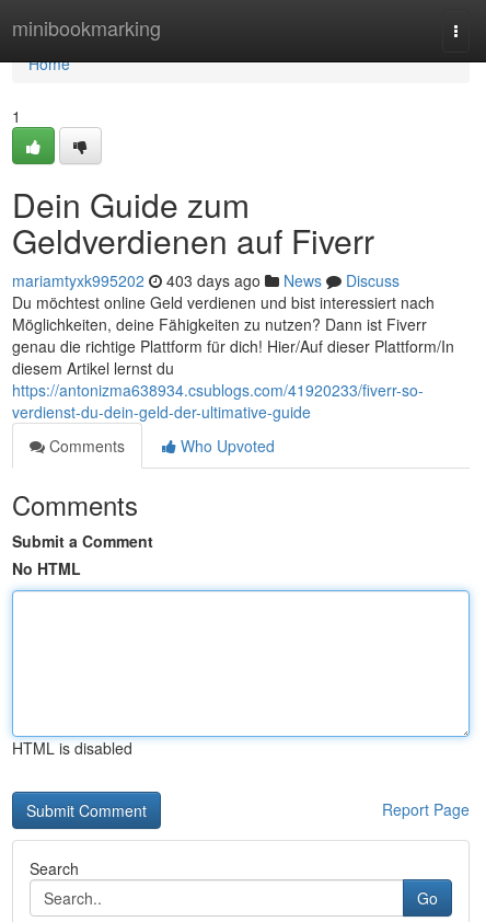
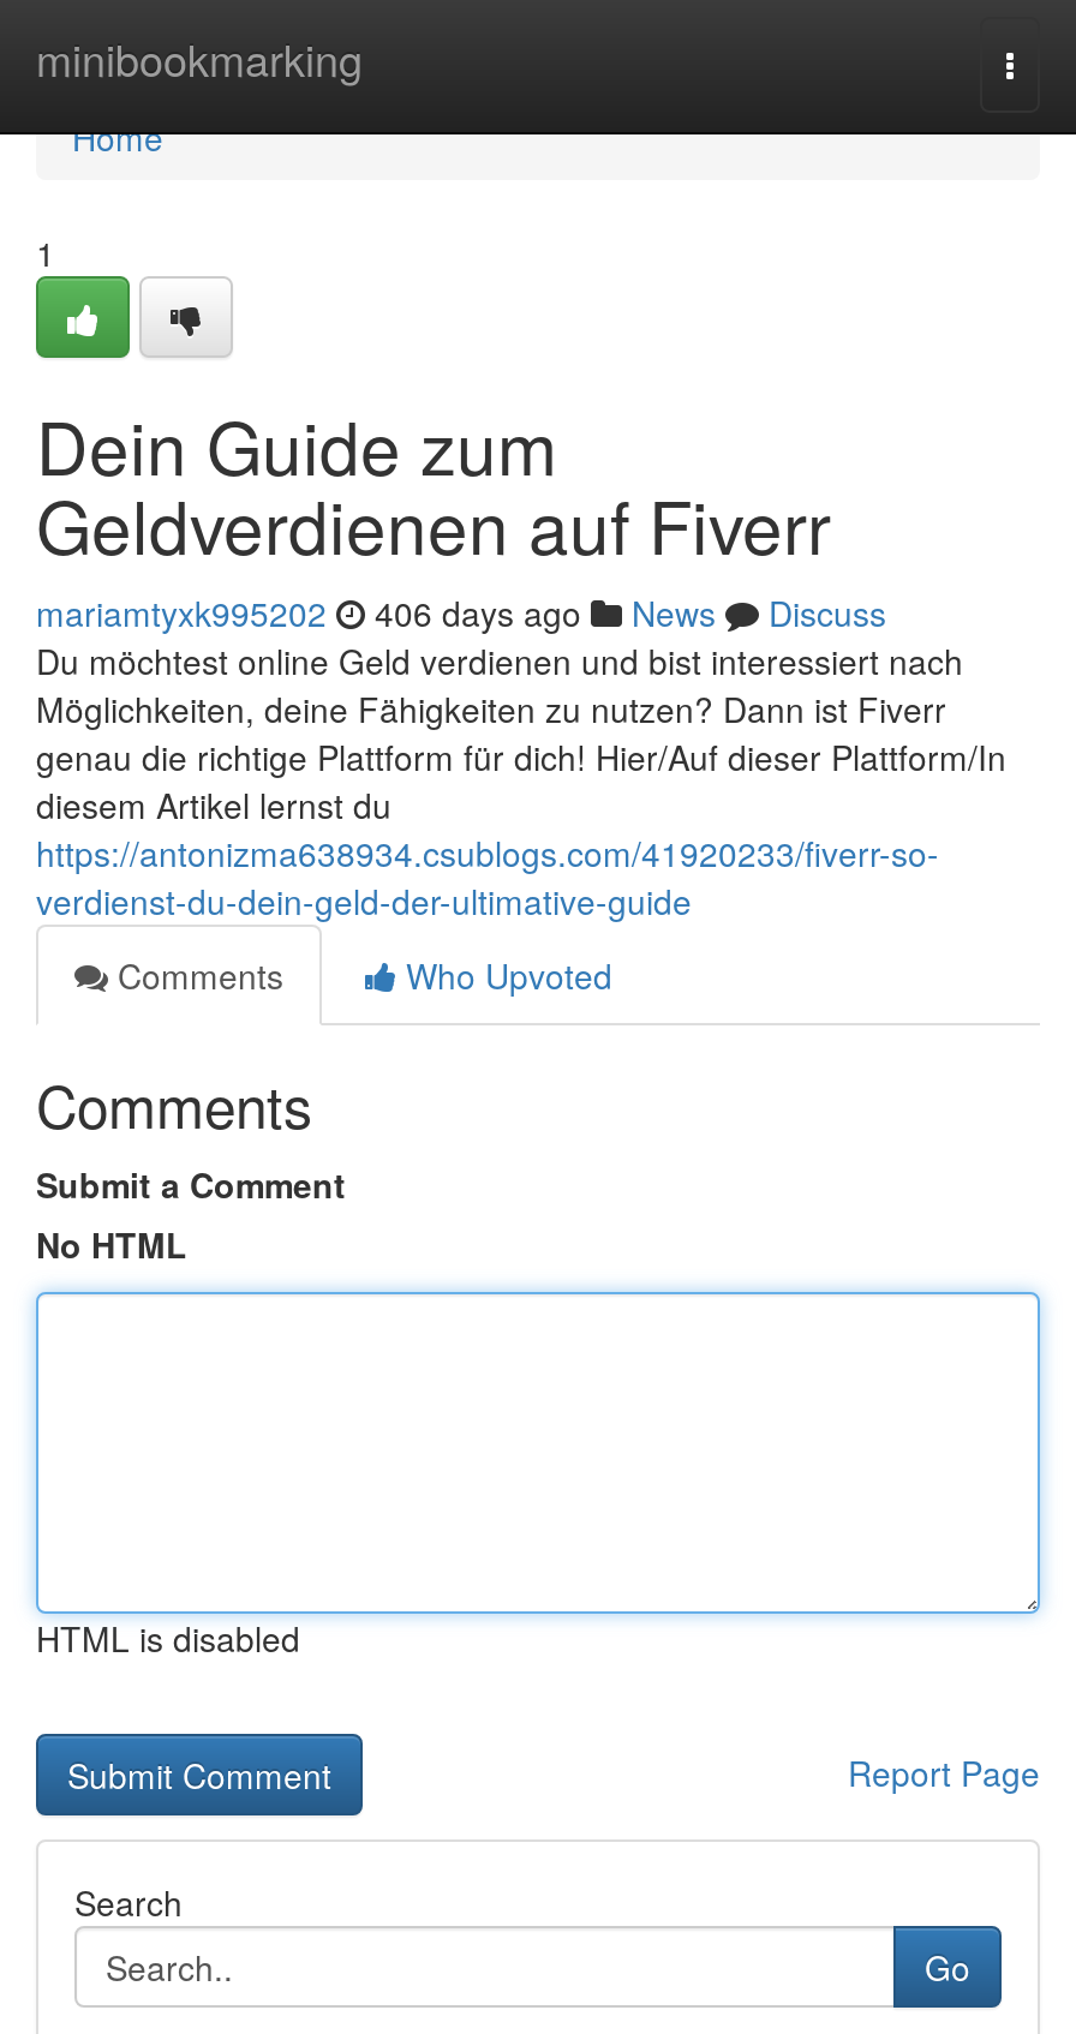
- mariamtyxk995202 403 days ago News Discuss
+ mariamtyxk995202 406 days ago News Discuss
